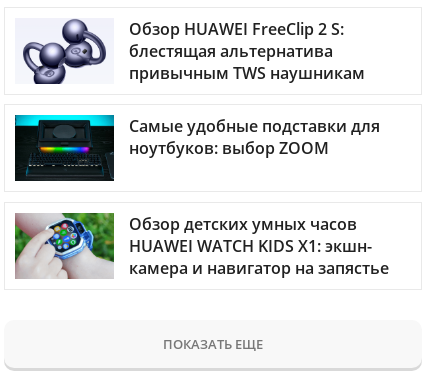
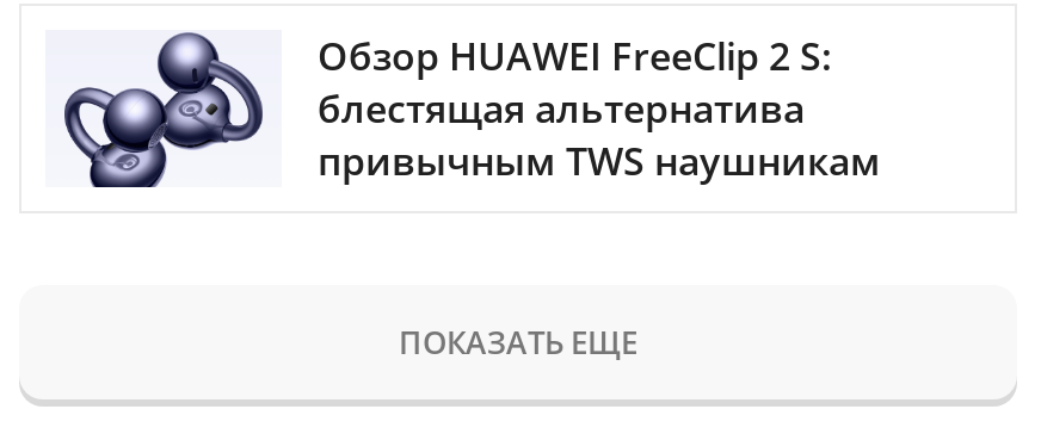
- [image]
- Самые удобные подставки для
- ноутбуков: выбор ZOOM
- Обзор детских умных часов
- HUAWEI WATCH KIDS X1: экшн-
- камера и навигатор на запястье

- [image]
